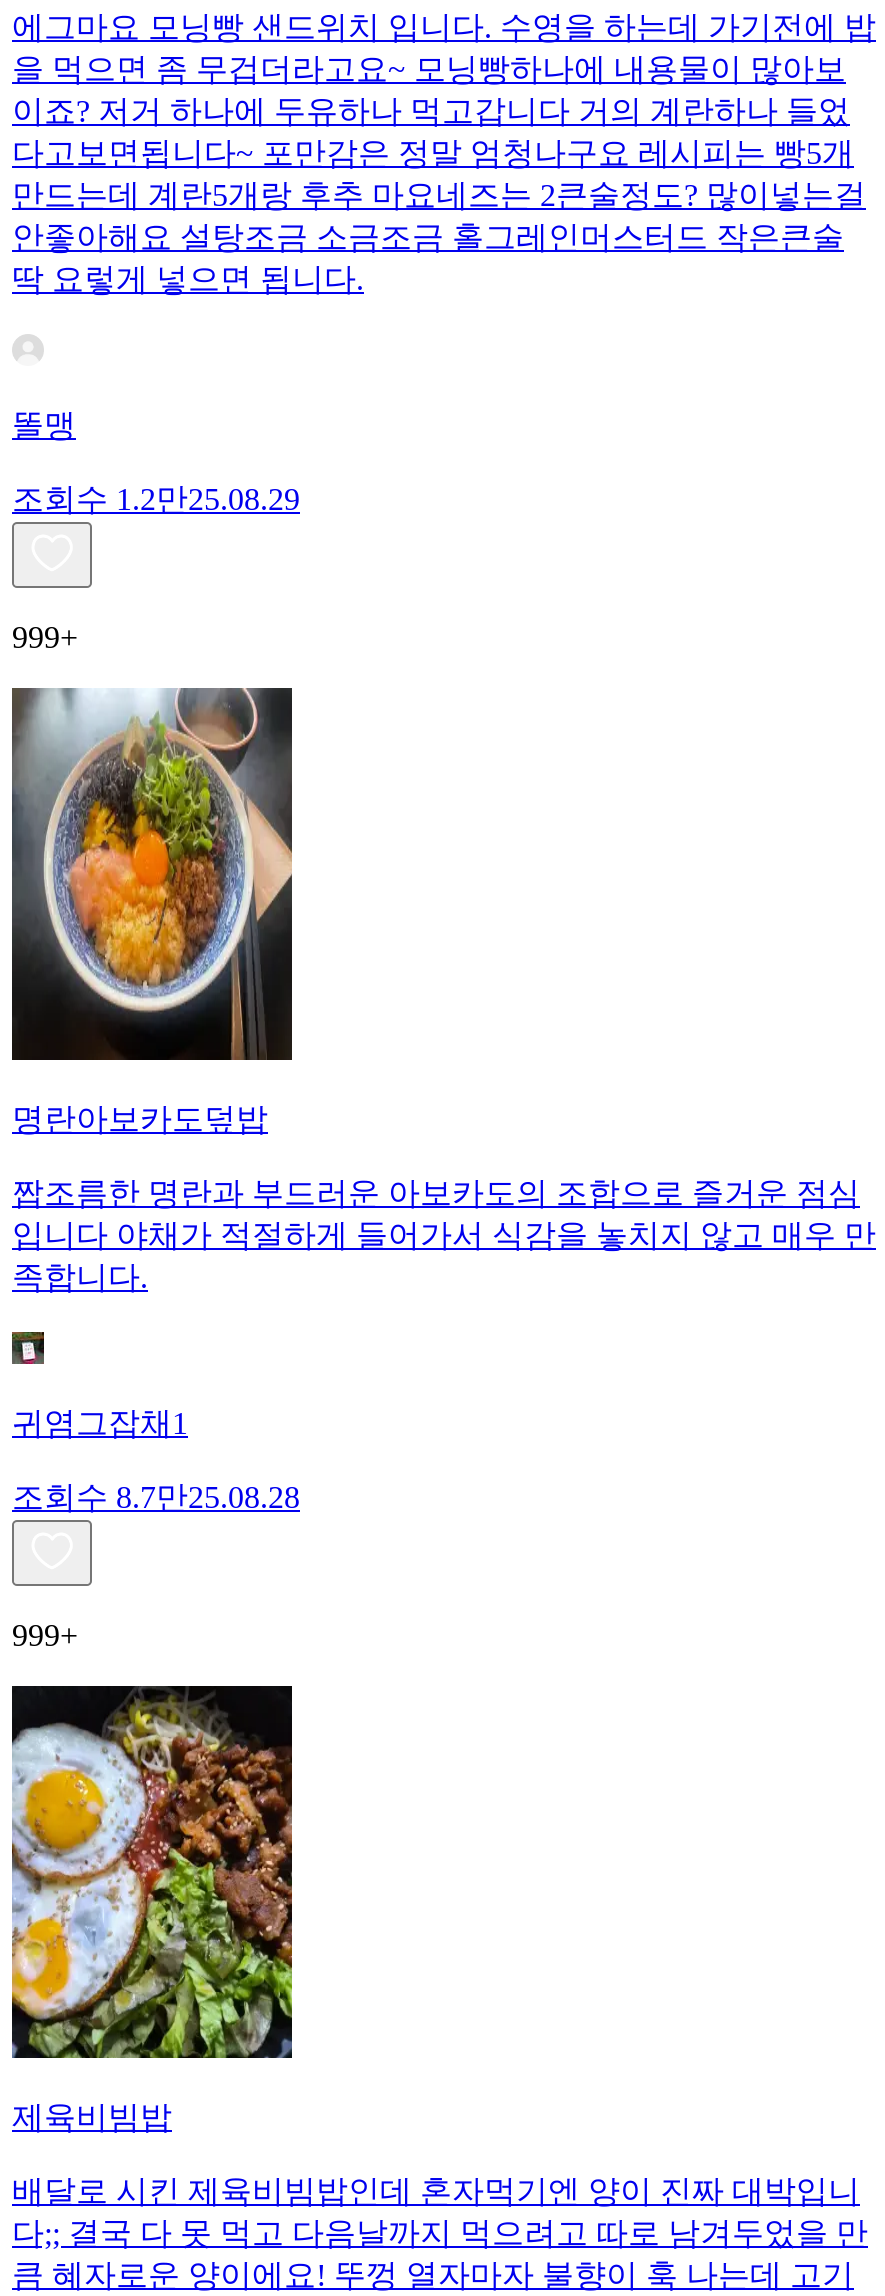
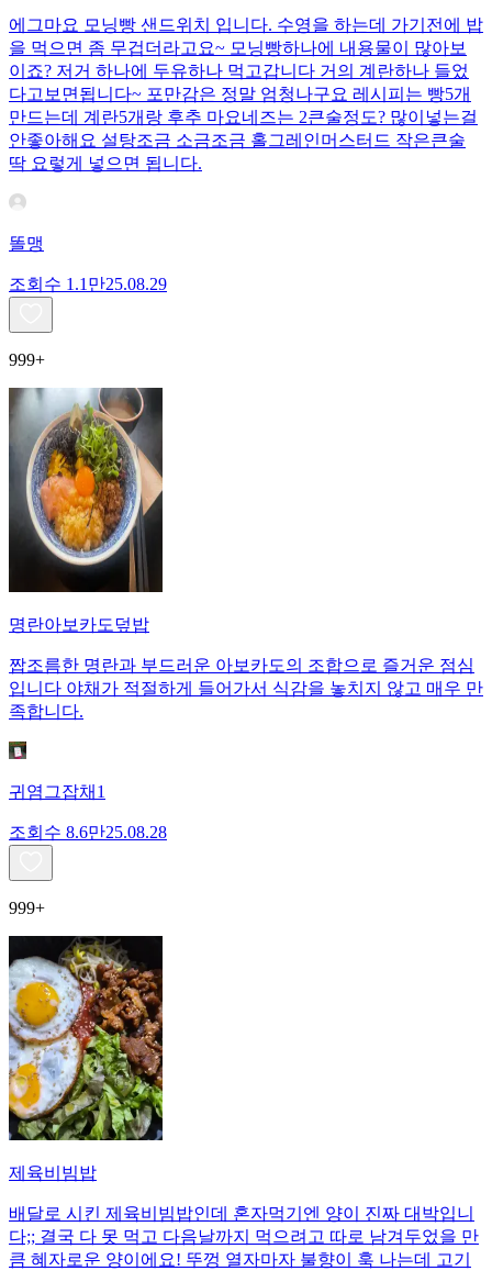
- 조회수 1.2만 25.08.29
+ 조회수 1.1만 25.08.29

- 조회수 8.7만 25.08.28
+ 조회수 8.6만 25.08.28
